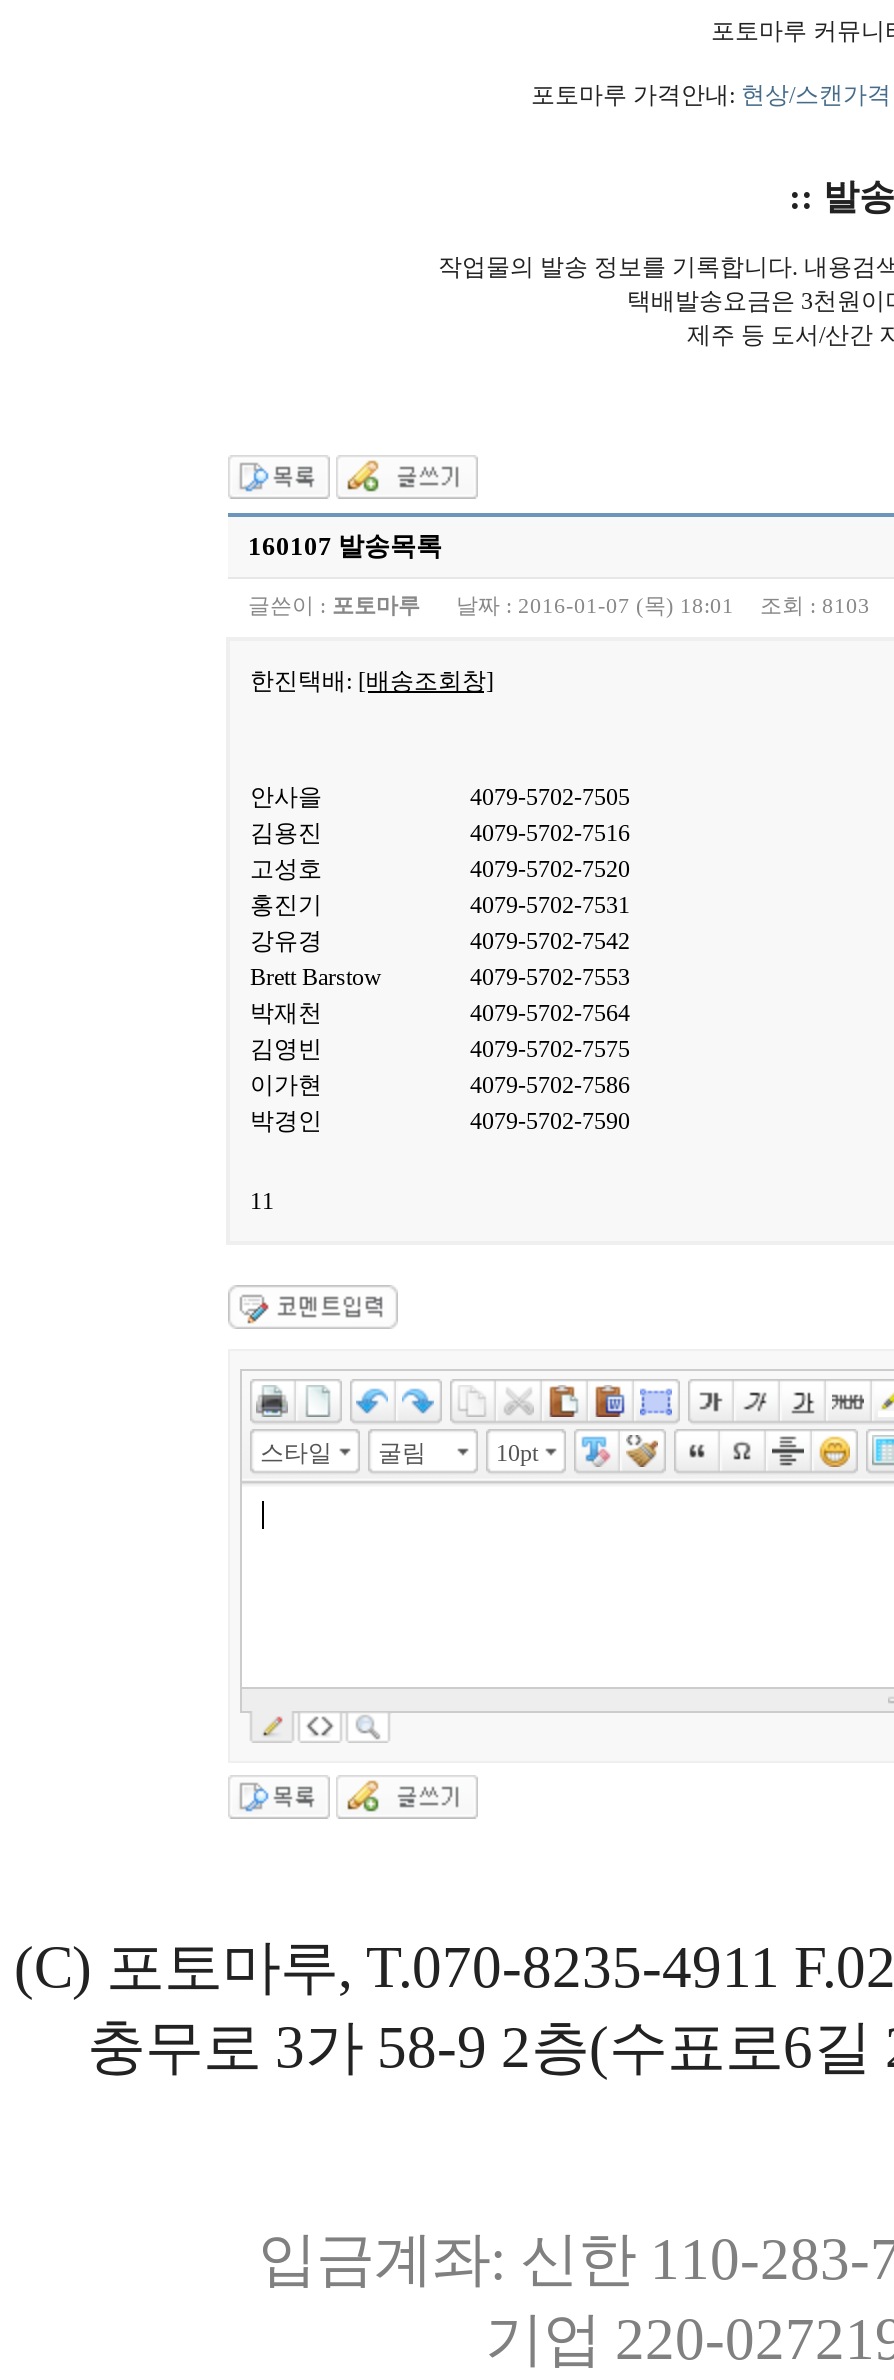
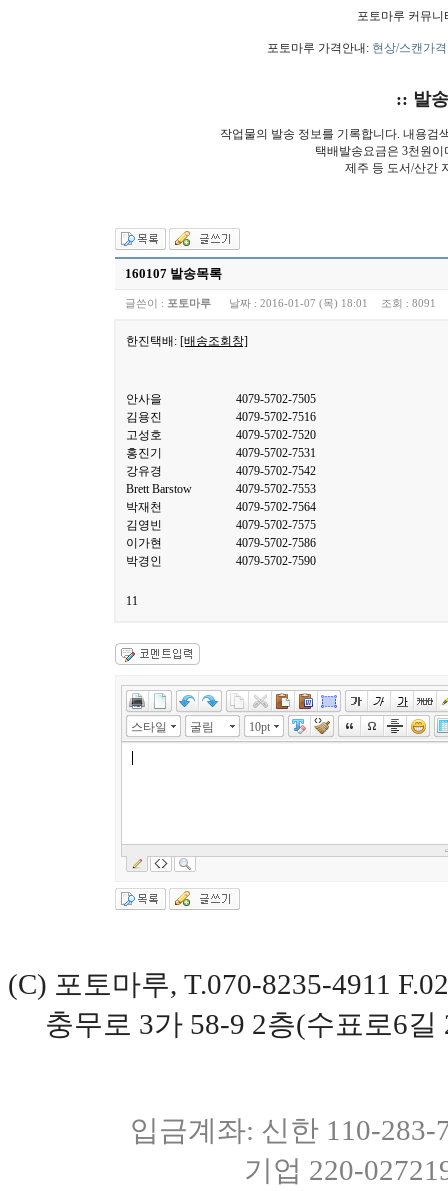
- 글쓴이 : 포토마루 날짜 : 2016-01-07 (목) 18:01 조회 : 8103
+ 글쓴이 : 포토마루 날짜 : 2016-01-07 (목) 18:01 조회 : 8091
